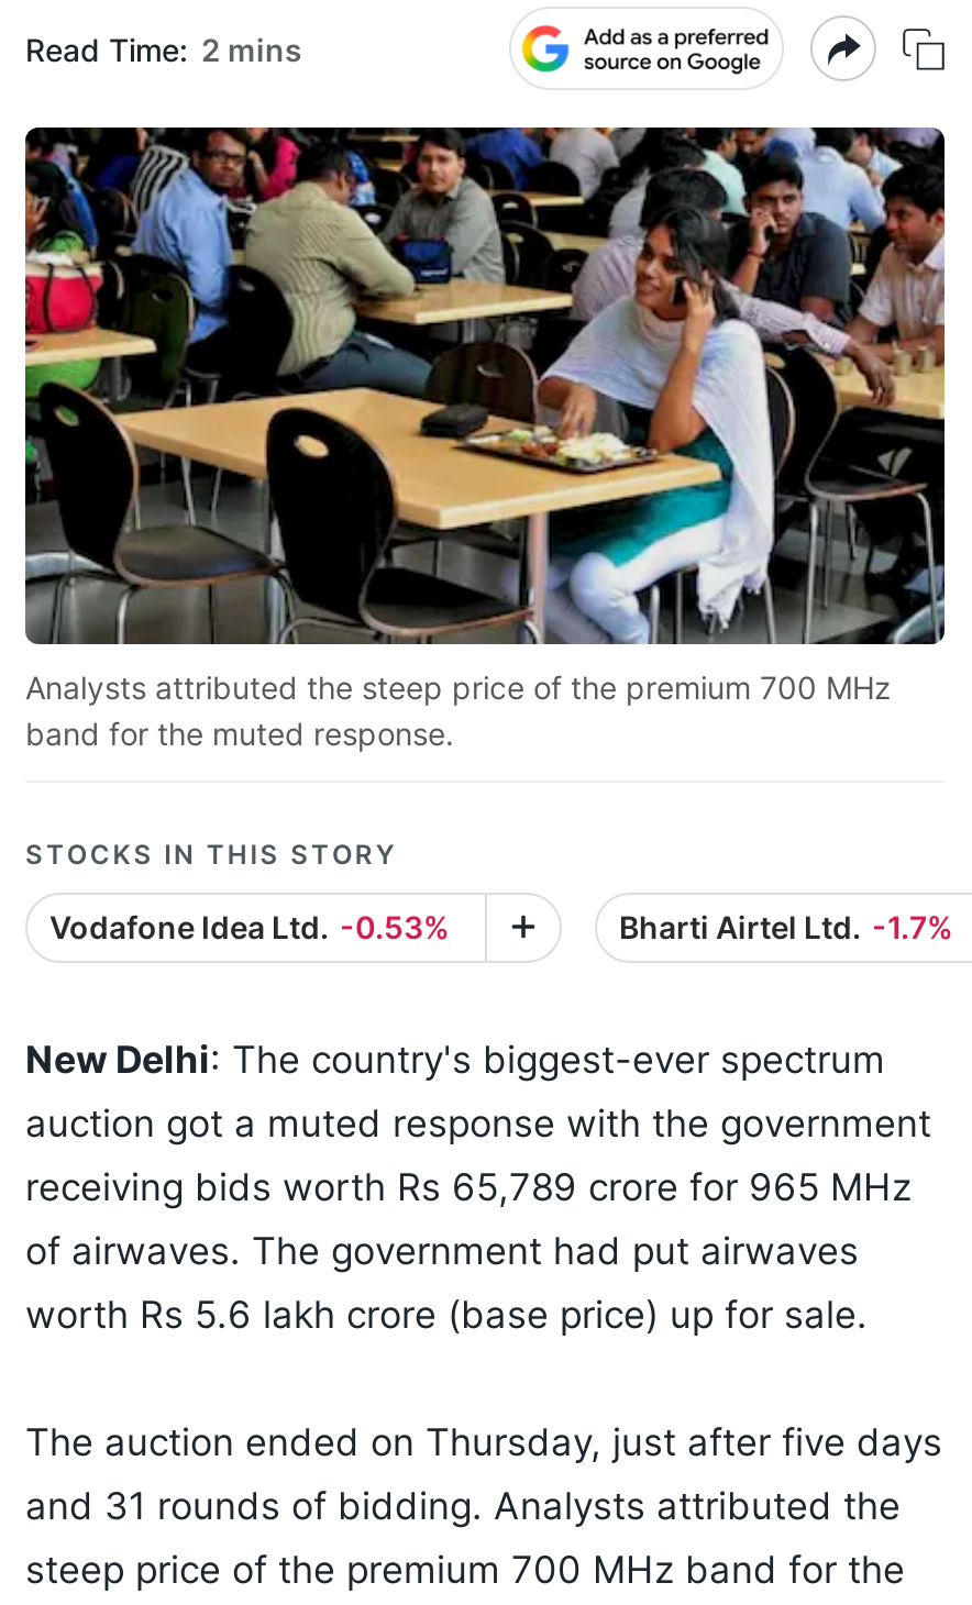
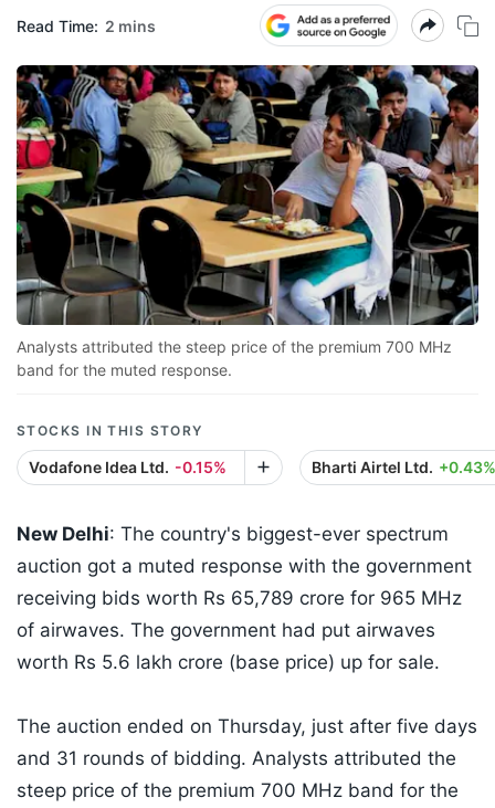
- Vodafone Idea Ltd. -0.53%
+ Vodafone Idea Ltd. -0.15%

- Bharti Airtel Ltd. -1.7%
+ Bharti Airtel Ltd. +0.43%
